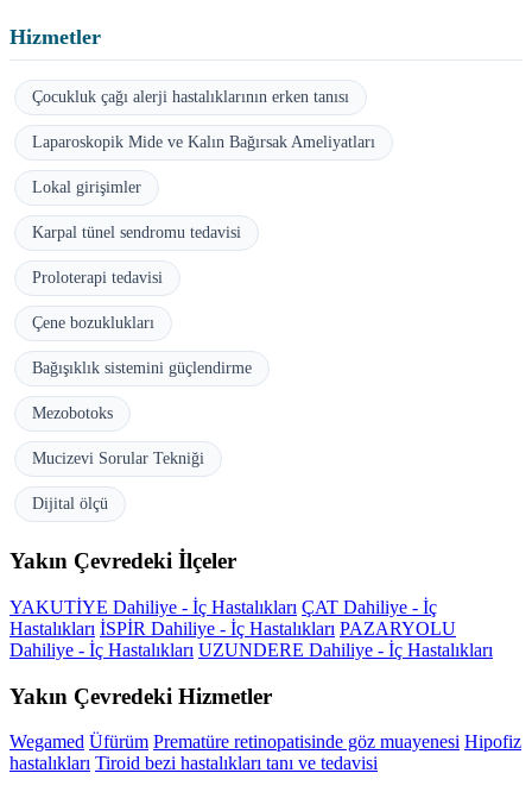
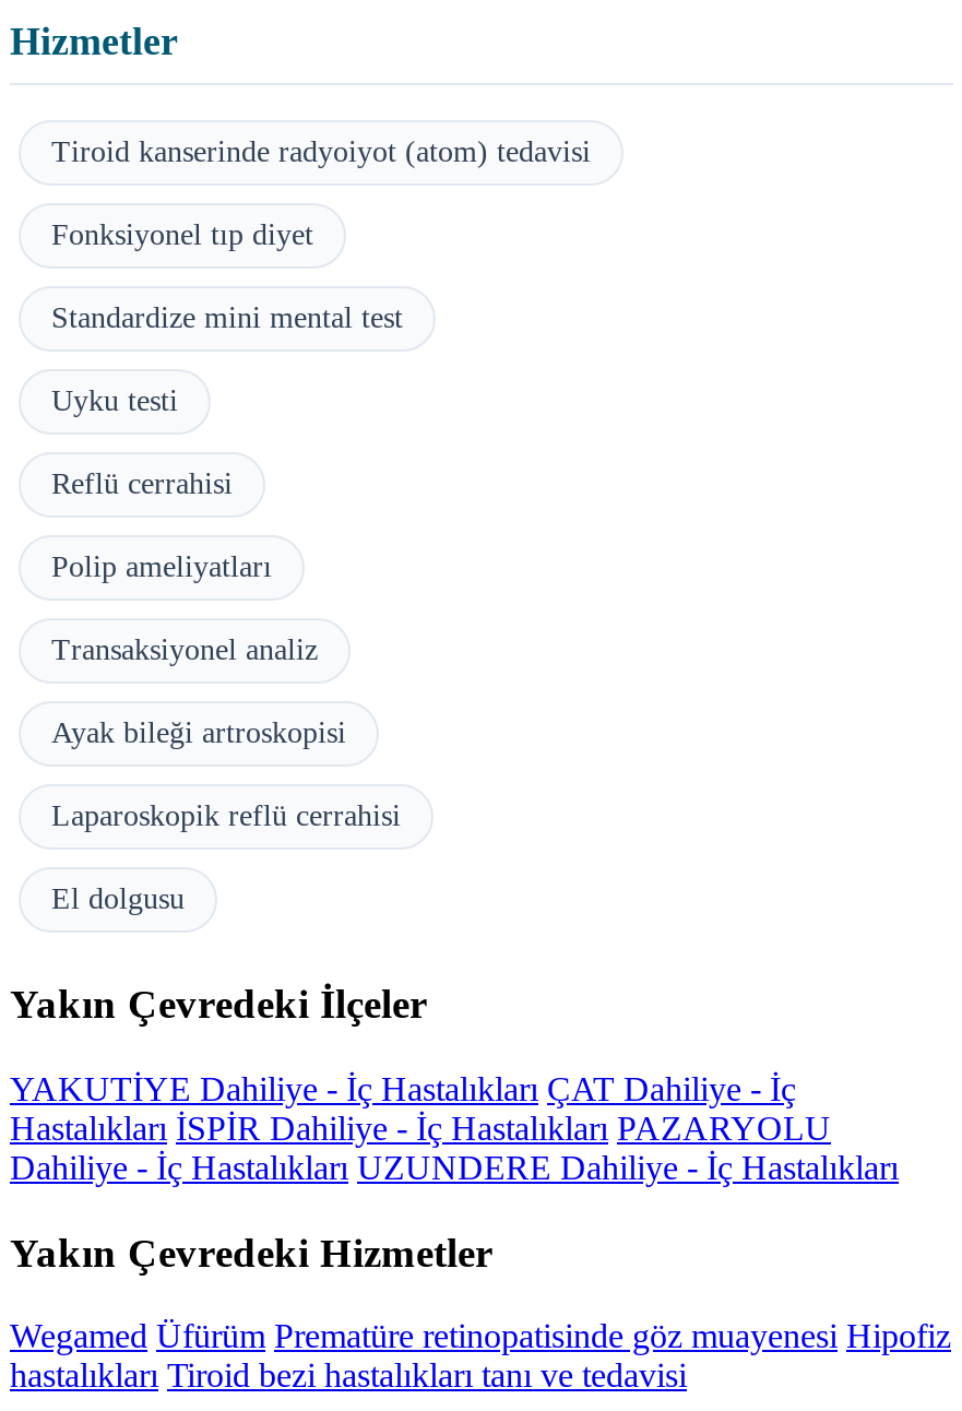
- Çocukluk çağı alerji hastalıklarının erken tanısı
+ Tiroid kanserinde radyoiyot (atom) tedavisi

- Laparoskopik Mide ve Kalın Bağırsak Ameliyatları
+ Fonksiyonel tıp diyet

- Lokal girişimler
+ Standardize mini mental test

- Karpal tünel sendromu tedavisi
+ Uyku testi

- Proloterapi tedavisi
+ Reflü cerrahisi

- Çene bozuklukları
+ Polip ameliyatları

- Bağışıklık sistemini güçlendirme
+ Transaksiyonel analiz

- Mezobotoks
+ Ayak bileği artroskopisi

- Mucizevi Sorular Tekniği
+ Laparoskopik reflü cerrahisi

- Dijital ölçü
+ El dolgusu
